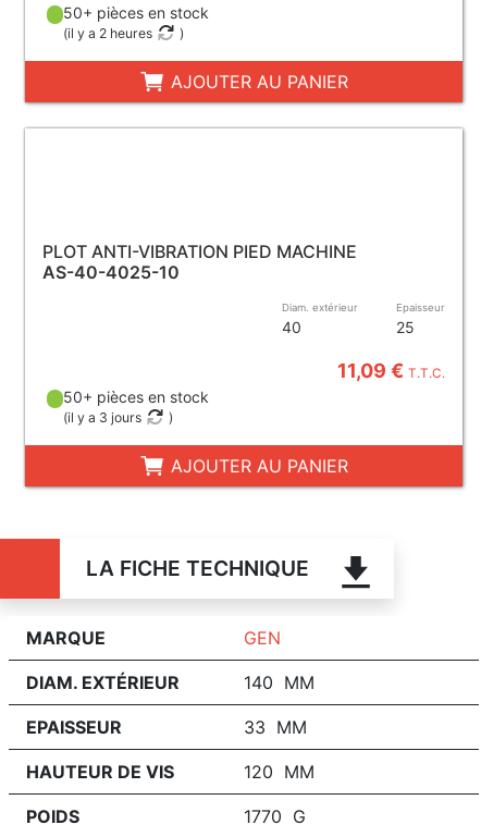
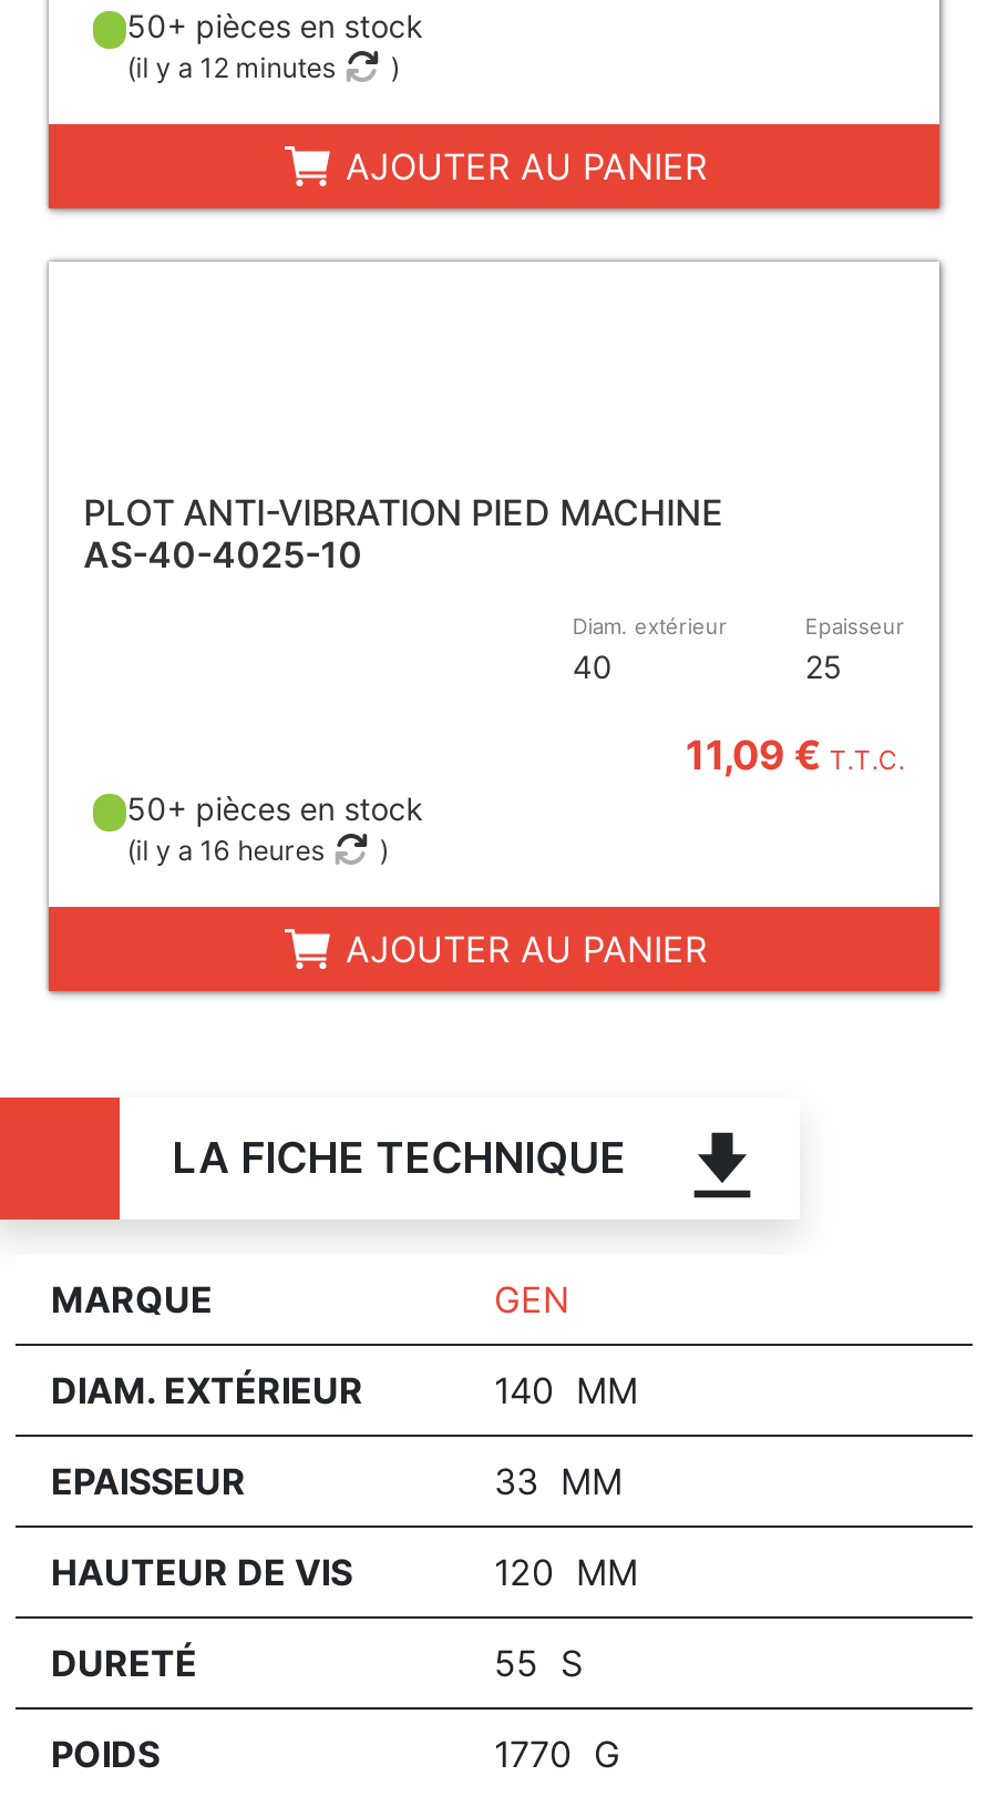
- (il y a 2 heures
+ (il y a 12 minutes

- (il y a 3 jours
+ (il y a 16 heures

+ DURETÉ
+ 55 S
